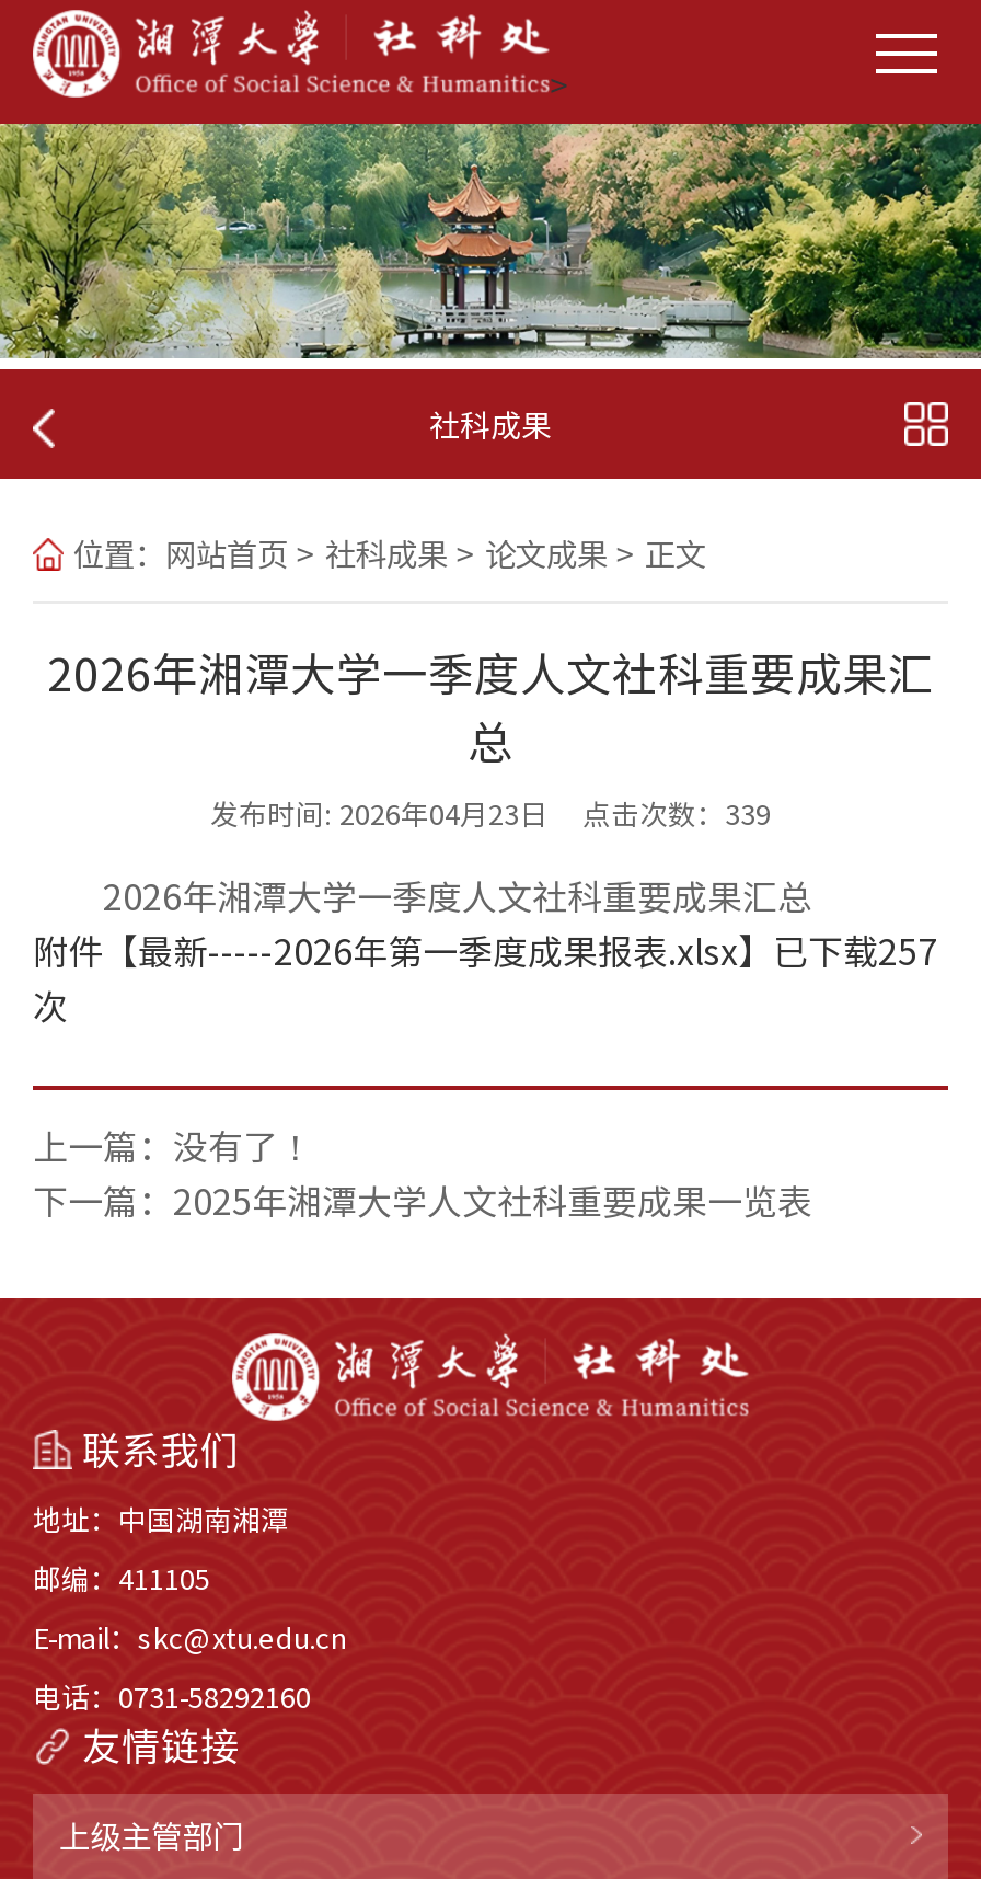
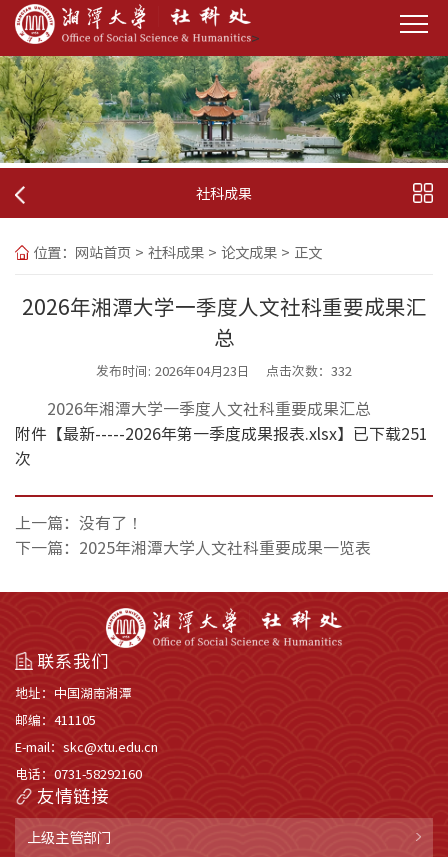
- 发布时间: 2026年04月23日 点击次数：339
+ 发布时间: 2026年04月23日 点击次数：332

- 附件【最新-----2026年第一季度成果报表.xlsx】已下载257
+ 附件【最新-----2026年第一季度成果报表.xlsx】已下载251
